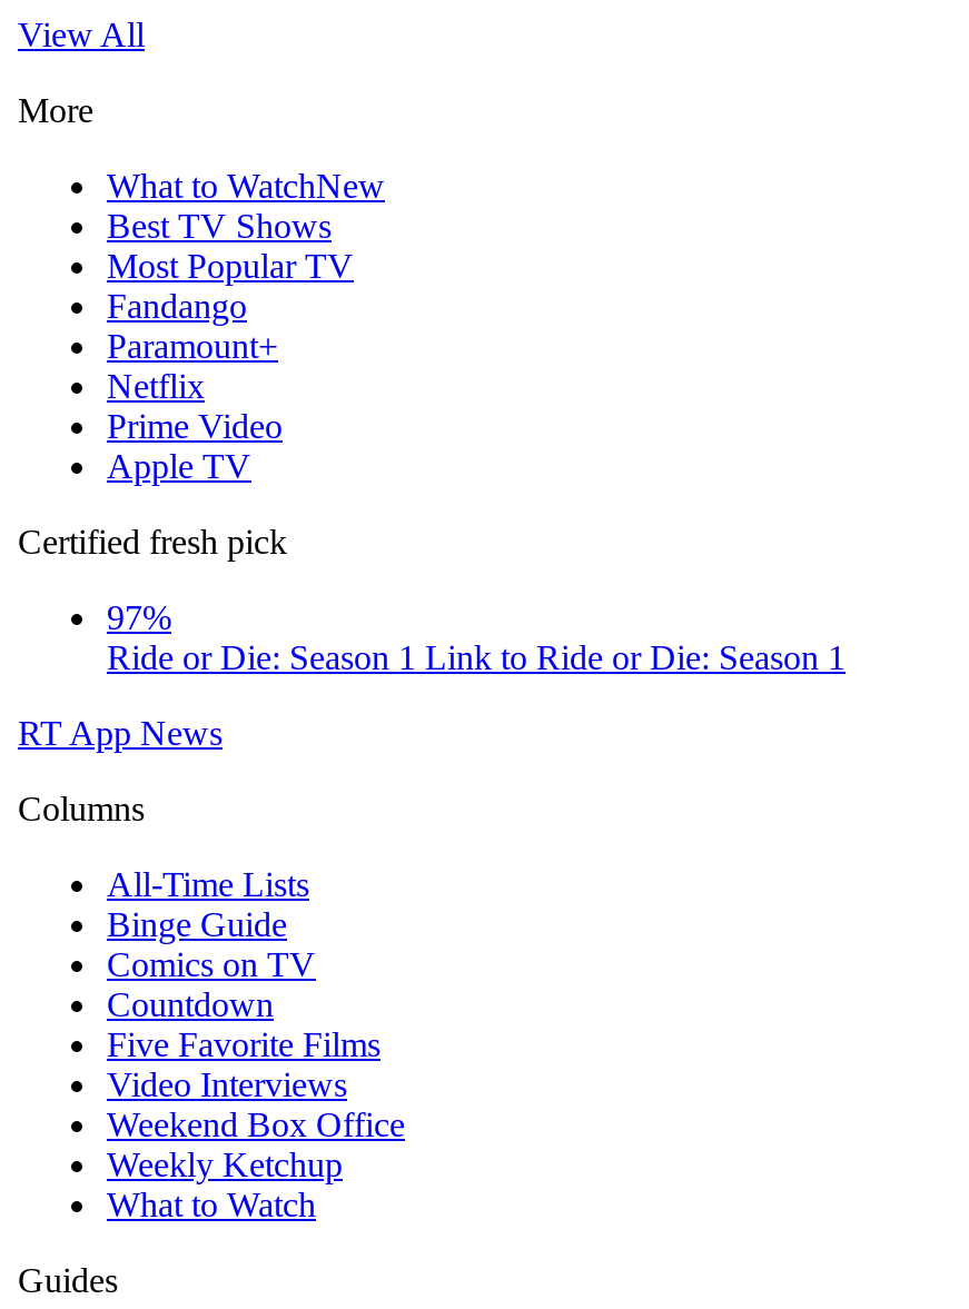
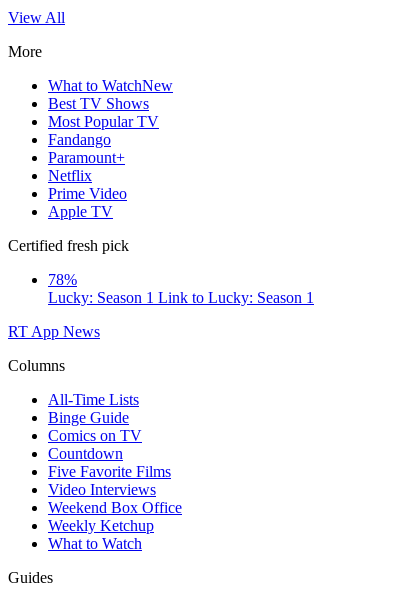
- 97%
- Ride or Die: Season 1 Link to Ride or Die: Season 1
+ 78%
+ Lucky: Season 1 Link to Lucky: Season 1
